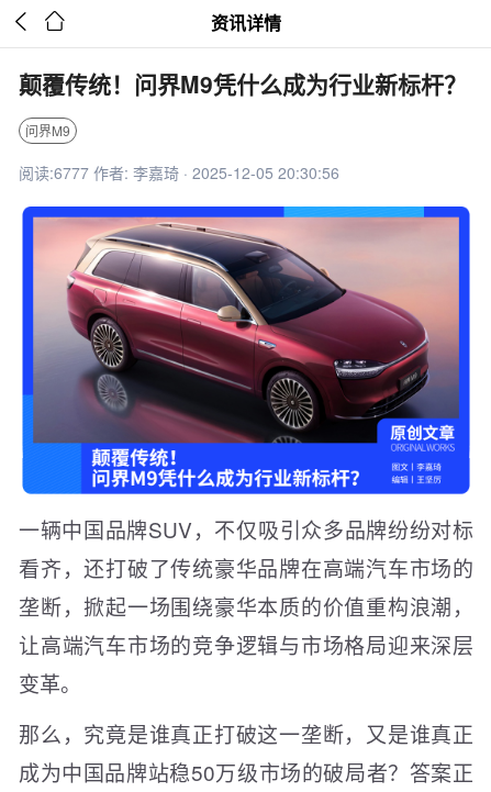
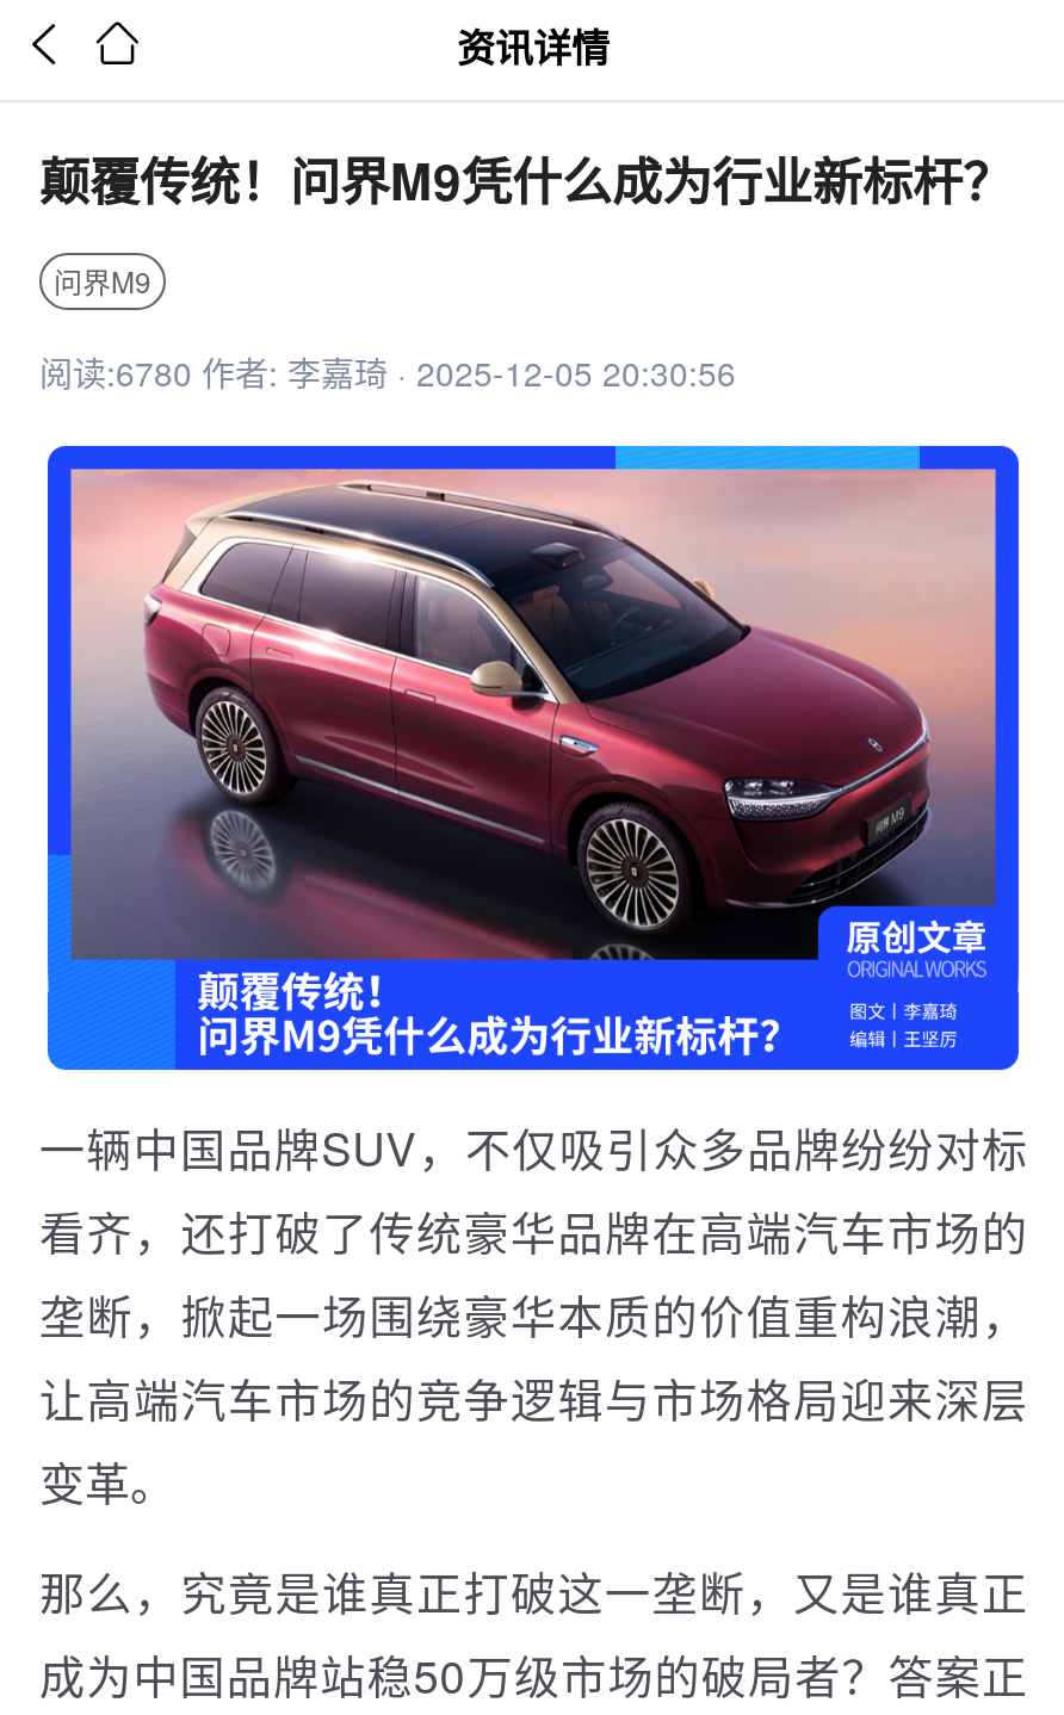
- 阅读:6777 作者: 李嘉琦 · 2025-12-05 20:30:56
+ 阅读:6780 作者: 李嘉琦 · 2025-12-05 20:30:56
